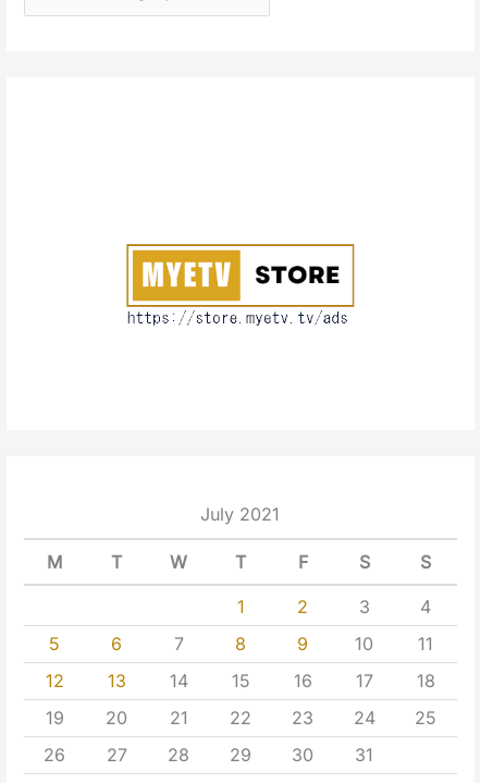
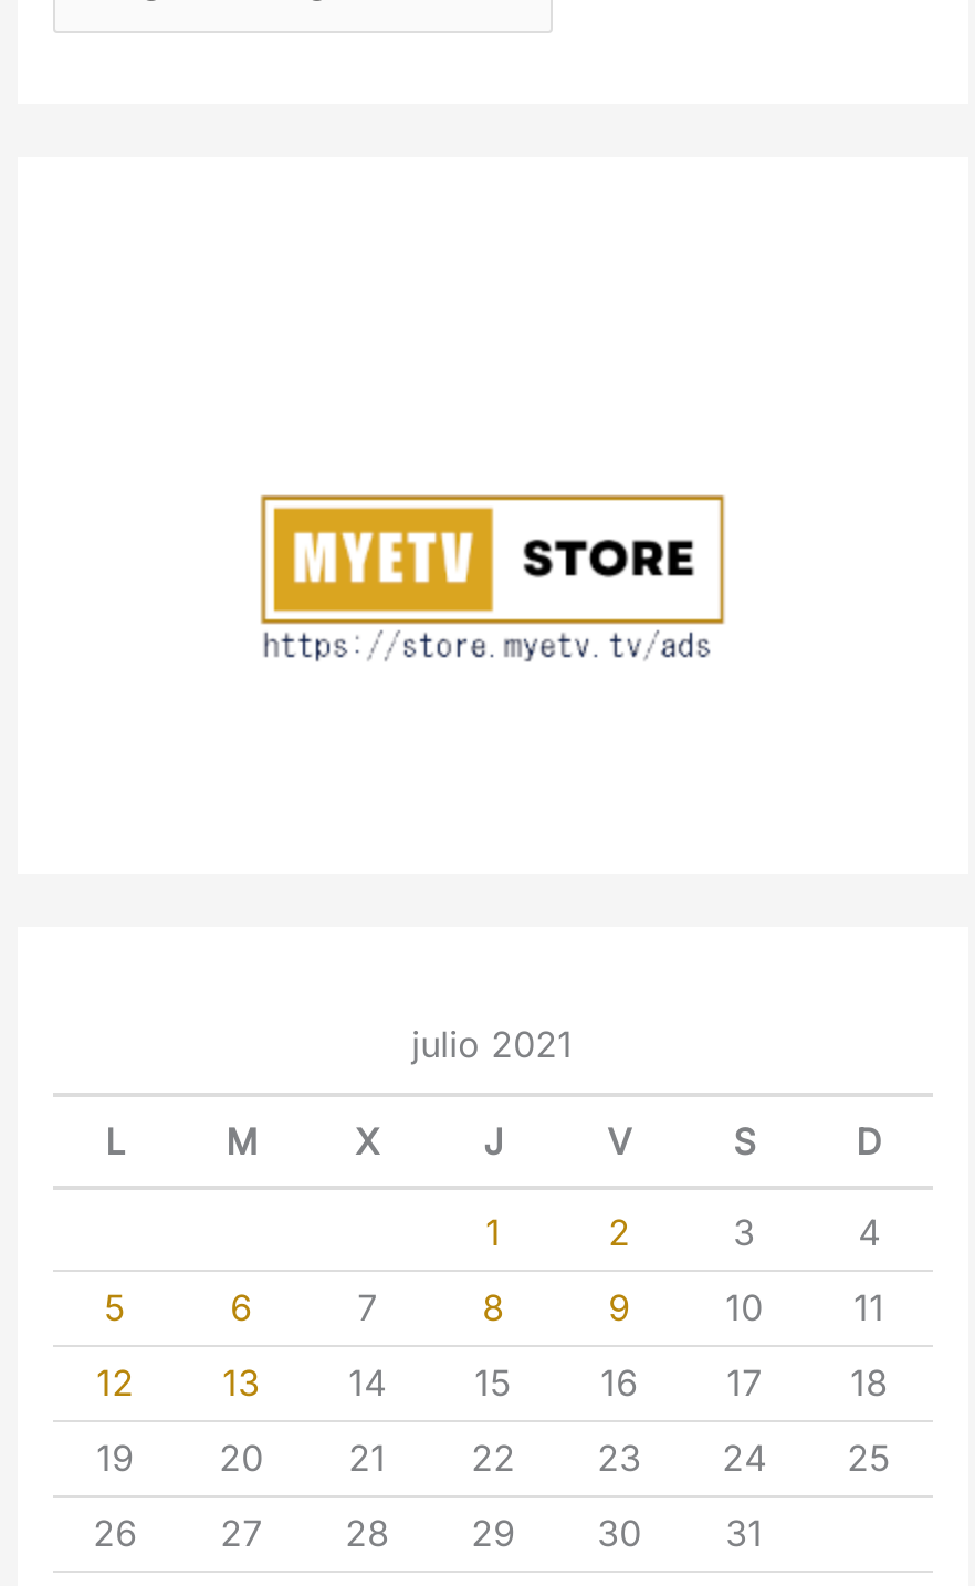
- July 2021
+ julio 2021
+ L

- T
- W
- T
- F
+ X
+ J
+ V

- S
+ D
